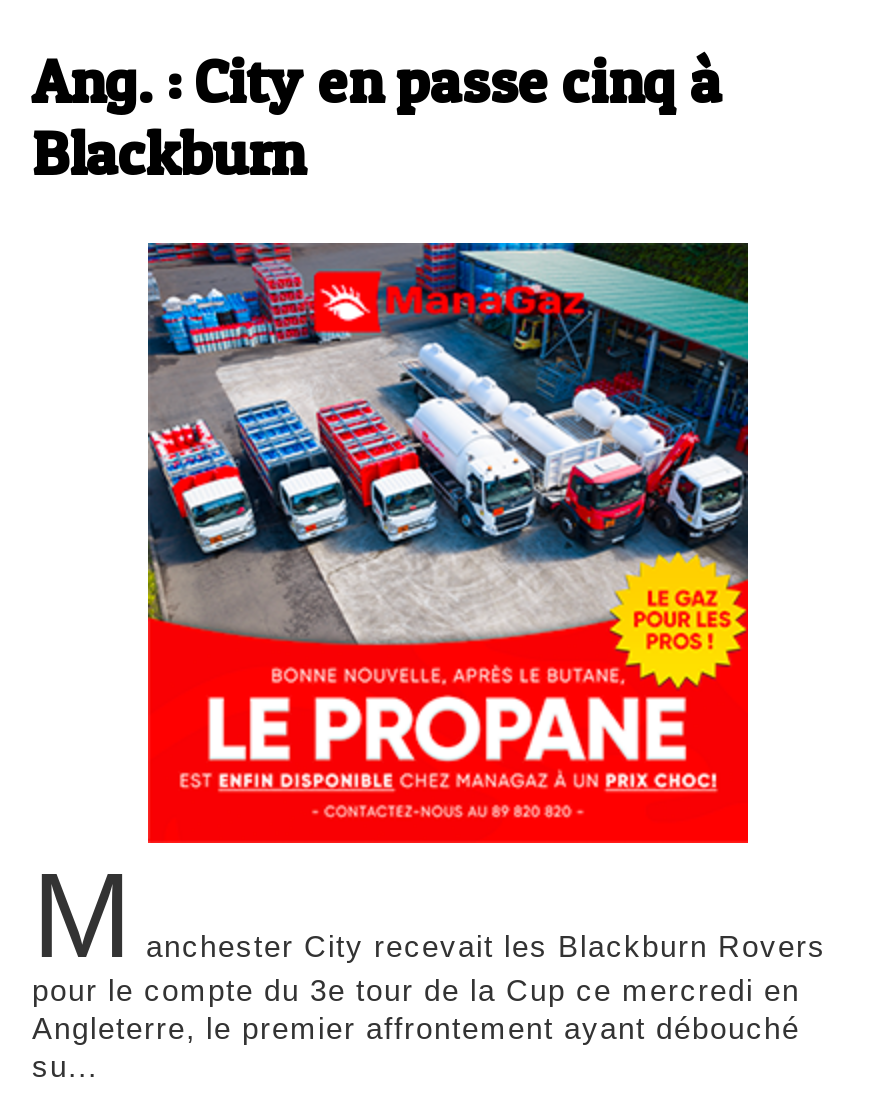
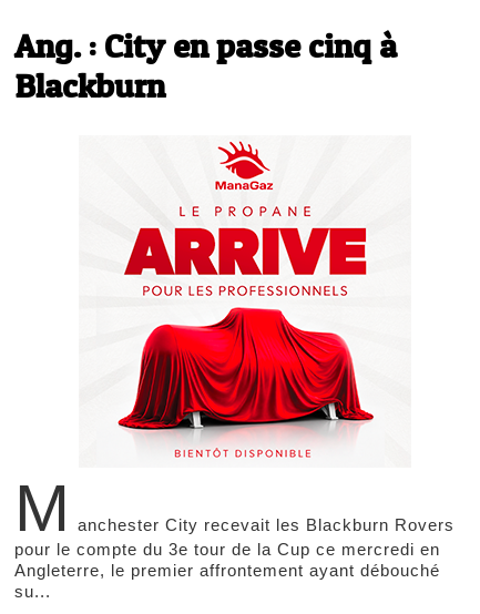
- [image]
+ [image]
